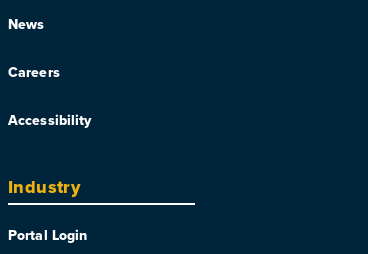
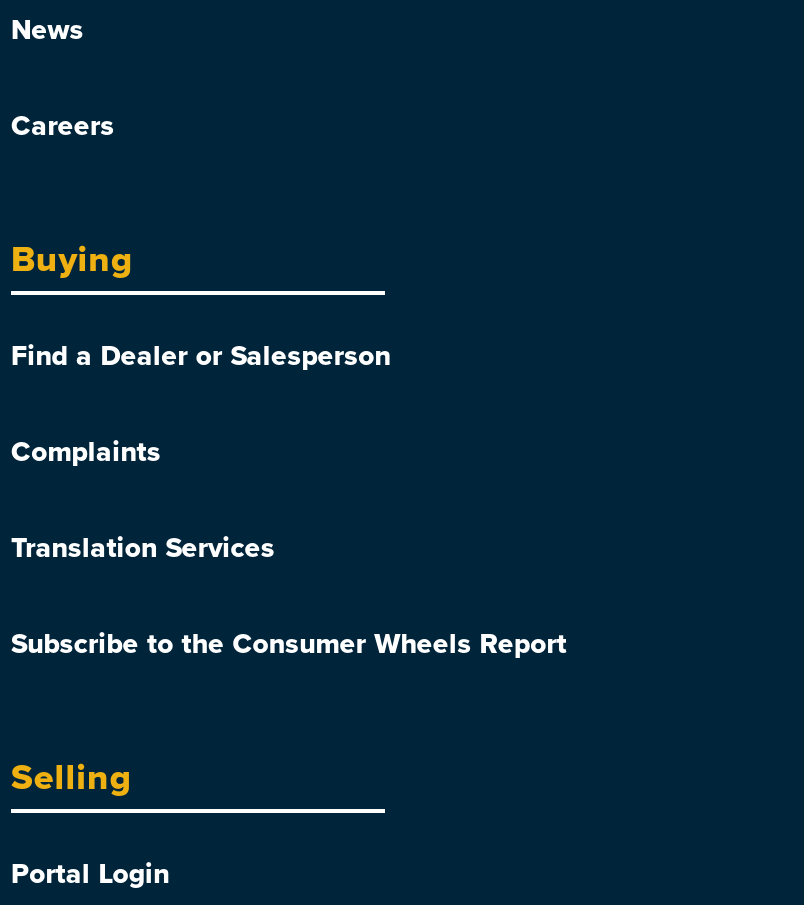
- Accessibility
- Industry
+ Buying
+ Find a Dealer or Salesperson
+ Complaints
+ Translation Services
+ Subscribe to the Consumer Wheels Report
+ Selling
